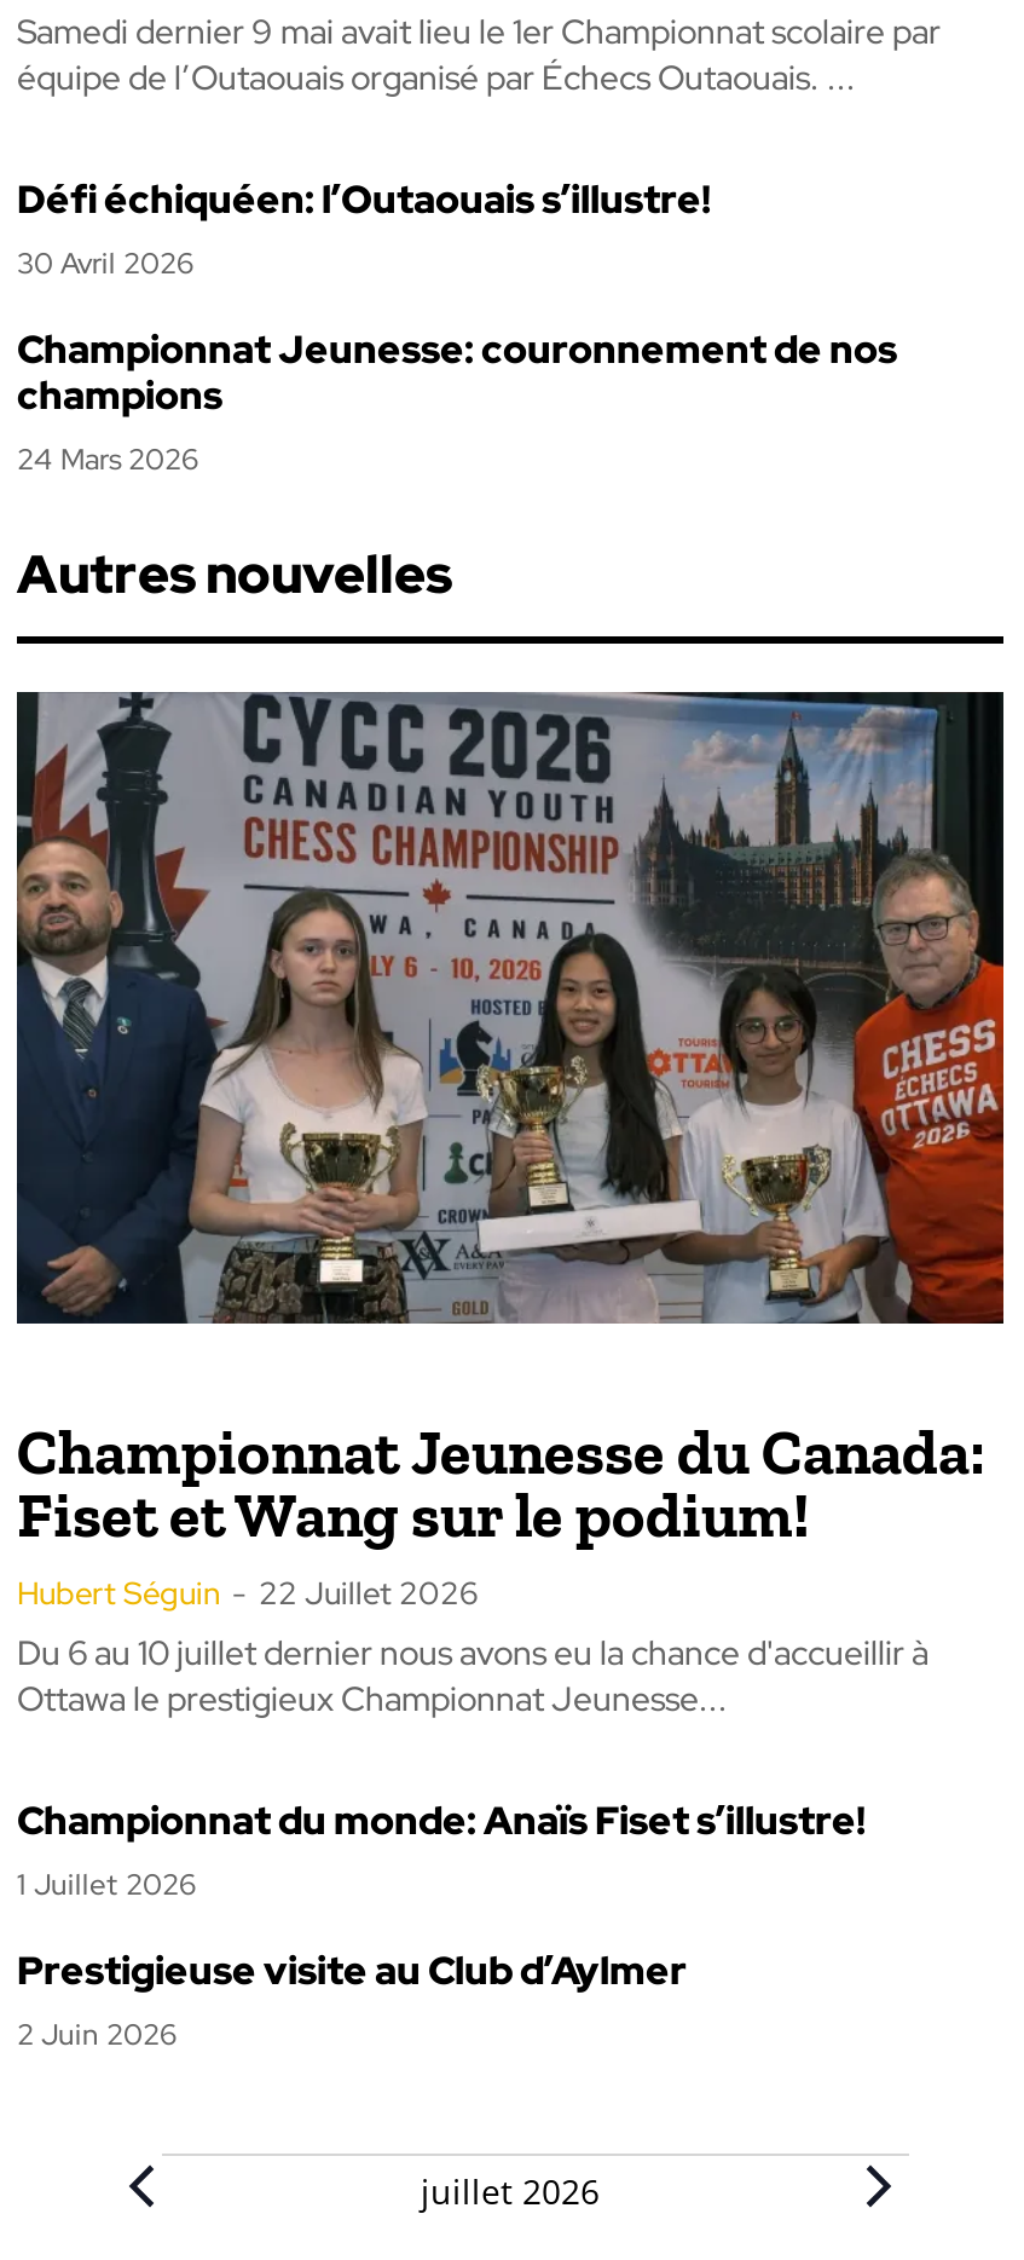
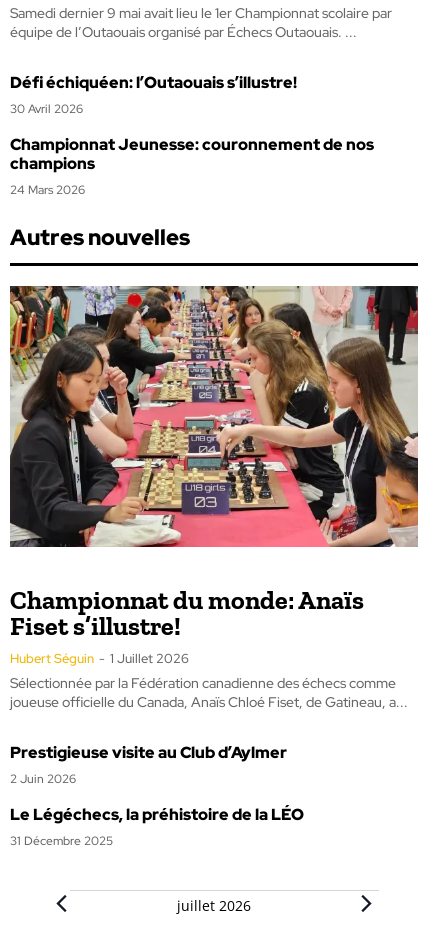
- [image]
+ [image]

- Championnat Jeunesse du Canada:
- Fiset et Wang sur le podium!
- Hubert Séguin - 22 Juillet 2026
- Du 6 au 10 juillet dernier nous avons eu la chance d'accueillir à
- Ottawa le prestigieux Championnat Jeunesse...
- Championnat du monde: Anaïs Fiset s’illustre!
- 1 Juillet 2026
+ Championnat du monde: Anaïs
+ Fiset s’illustre!
+ Hubert Séguin - 1 Juillet 2026
+ Sélectionnée par la Fédération canadienne des échecs comme
+ joueuse officielle du Canada, Anaïs Chloé Fiset, de Gatineau, a...

moved up: Prestigieuse visite au Club d’Aylmer | 2 Juin 2026

+ Le Légéchecs, la préhistoire de la LÉO
+ 31 Décembre 2025
